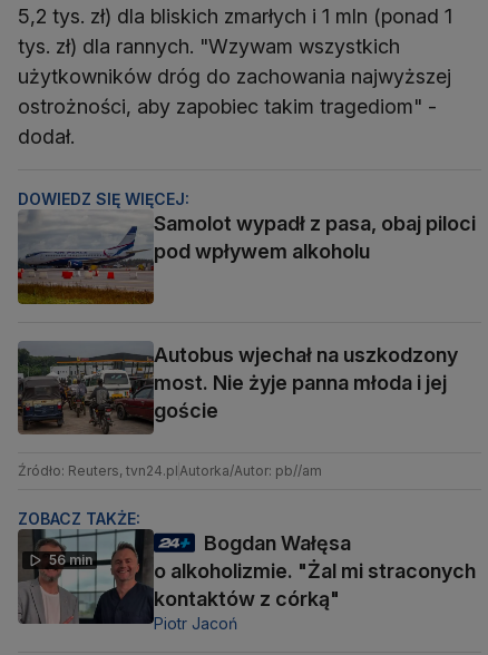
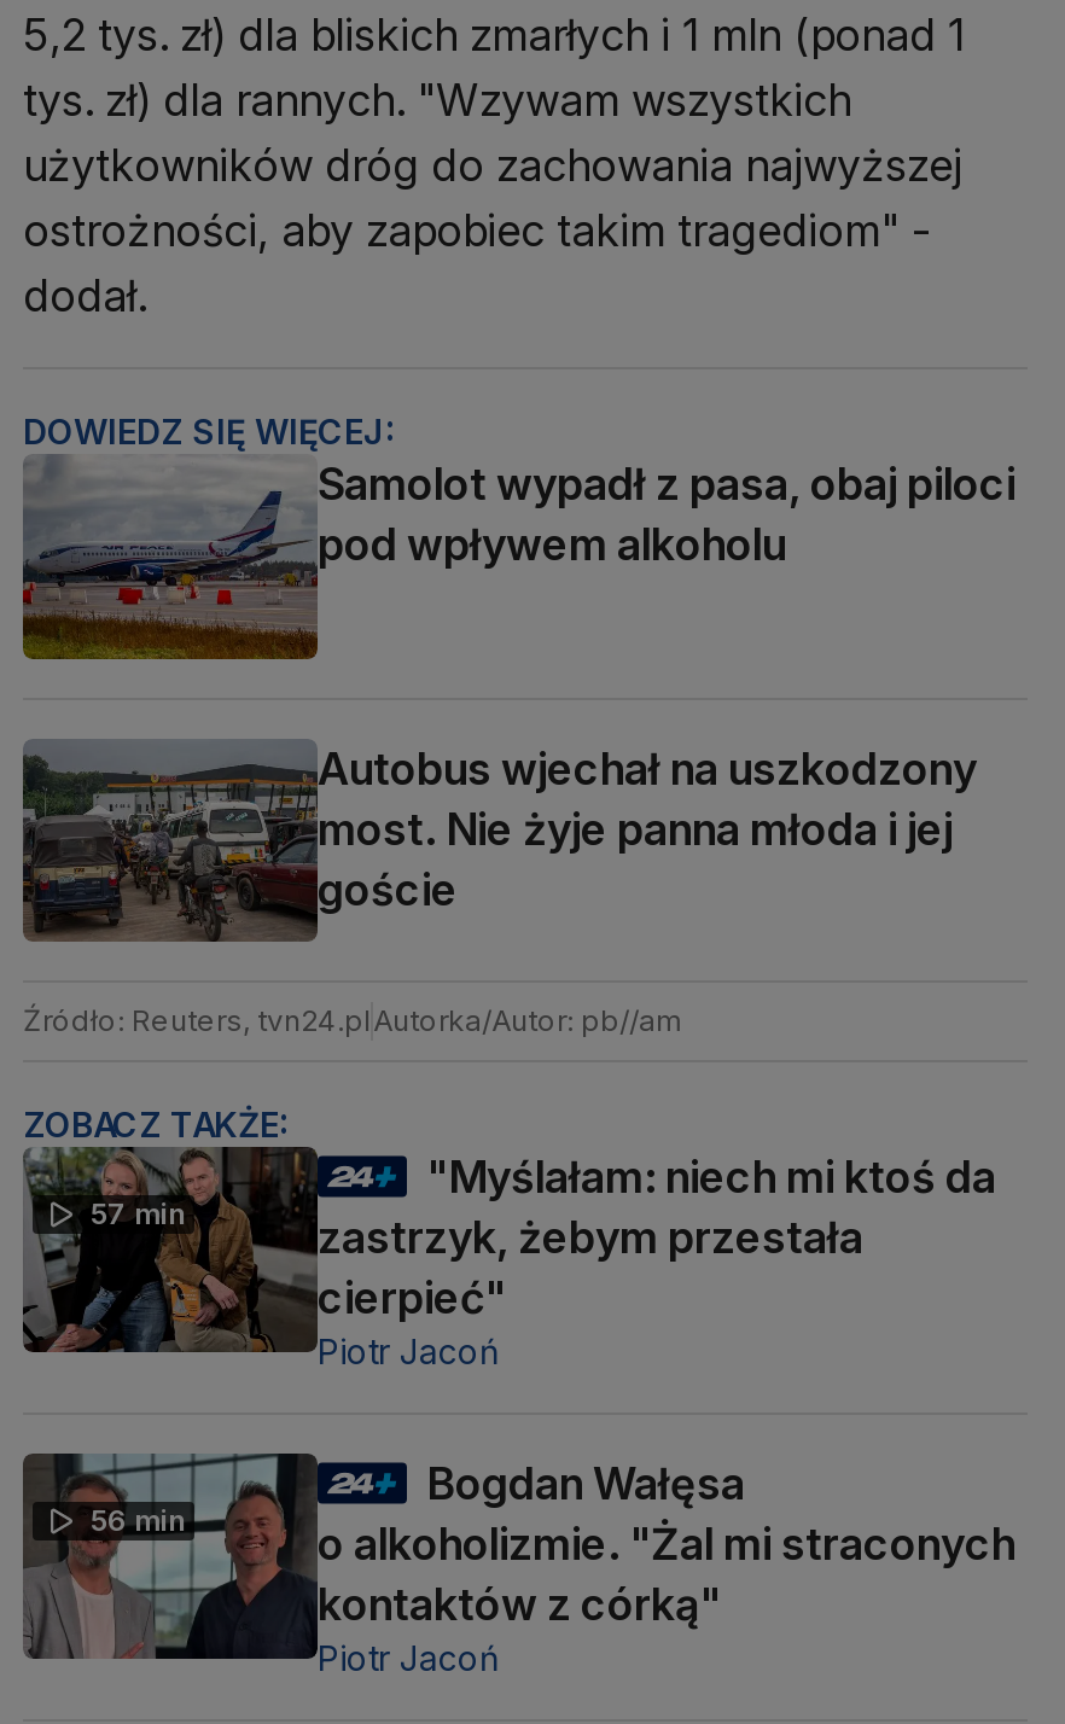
+ [image]
+ 57 min

+ "Myślałam: niech mi ktoś da
+ zastrzyk, żebym przestała
+ cierpieć"
+ Piotr Jacoń
